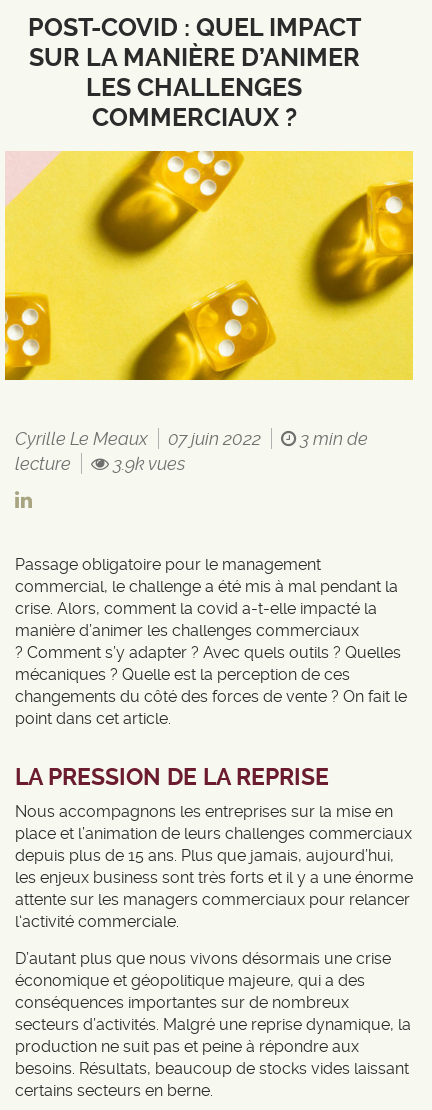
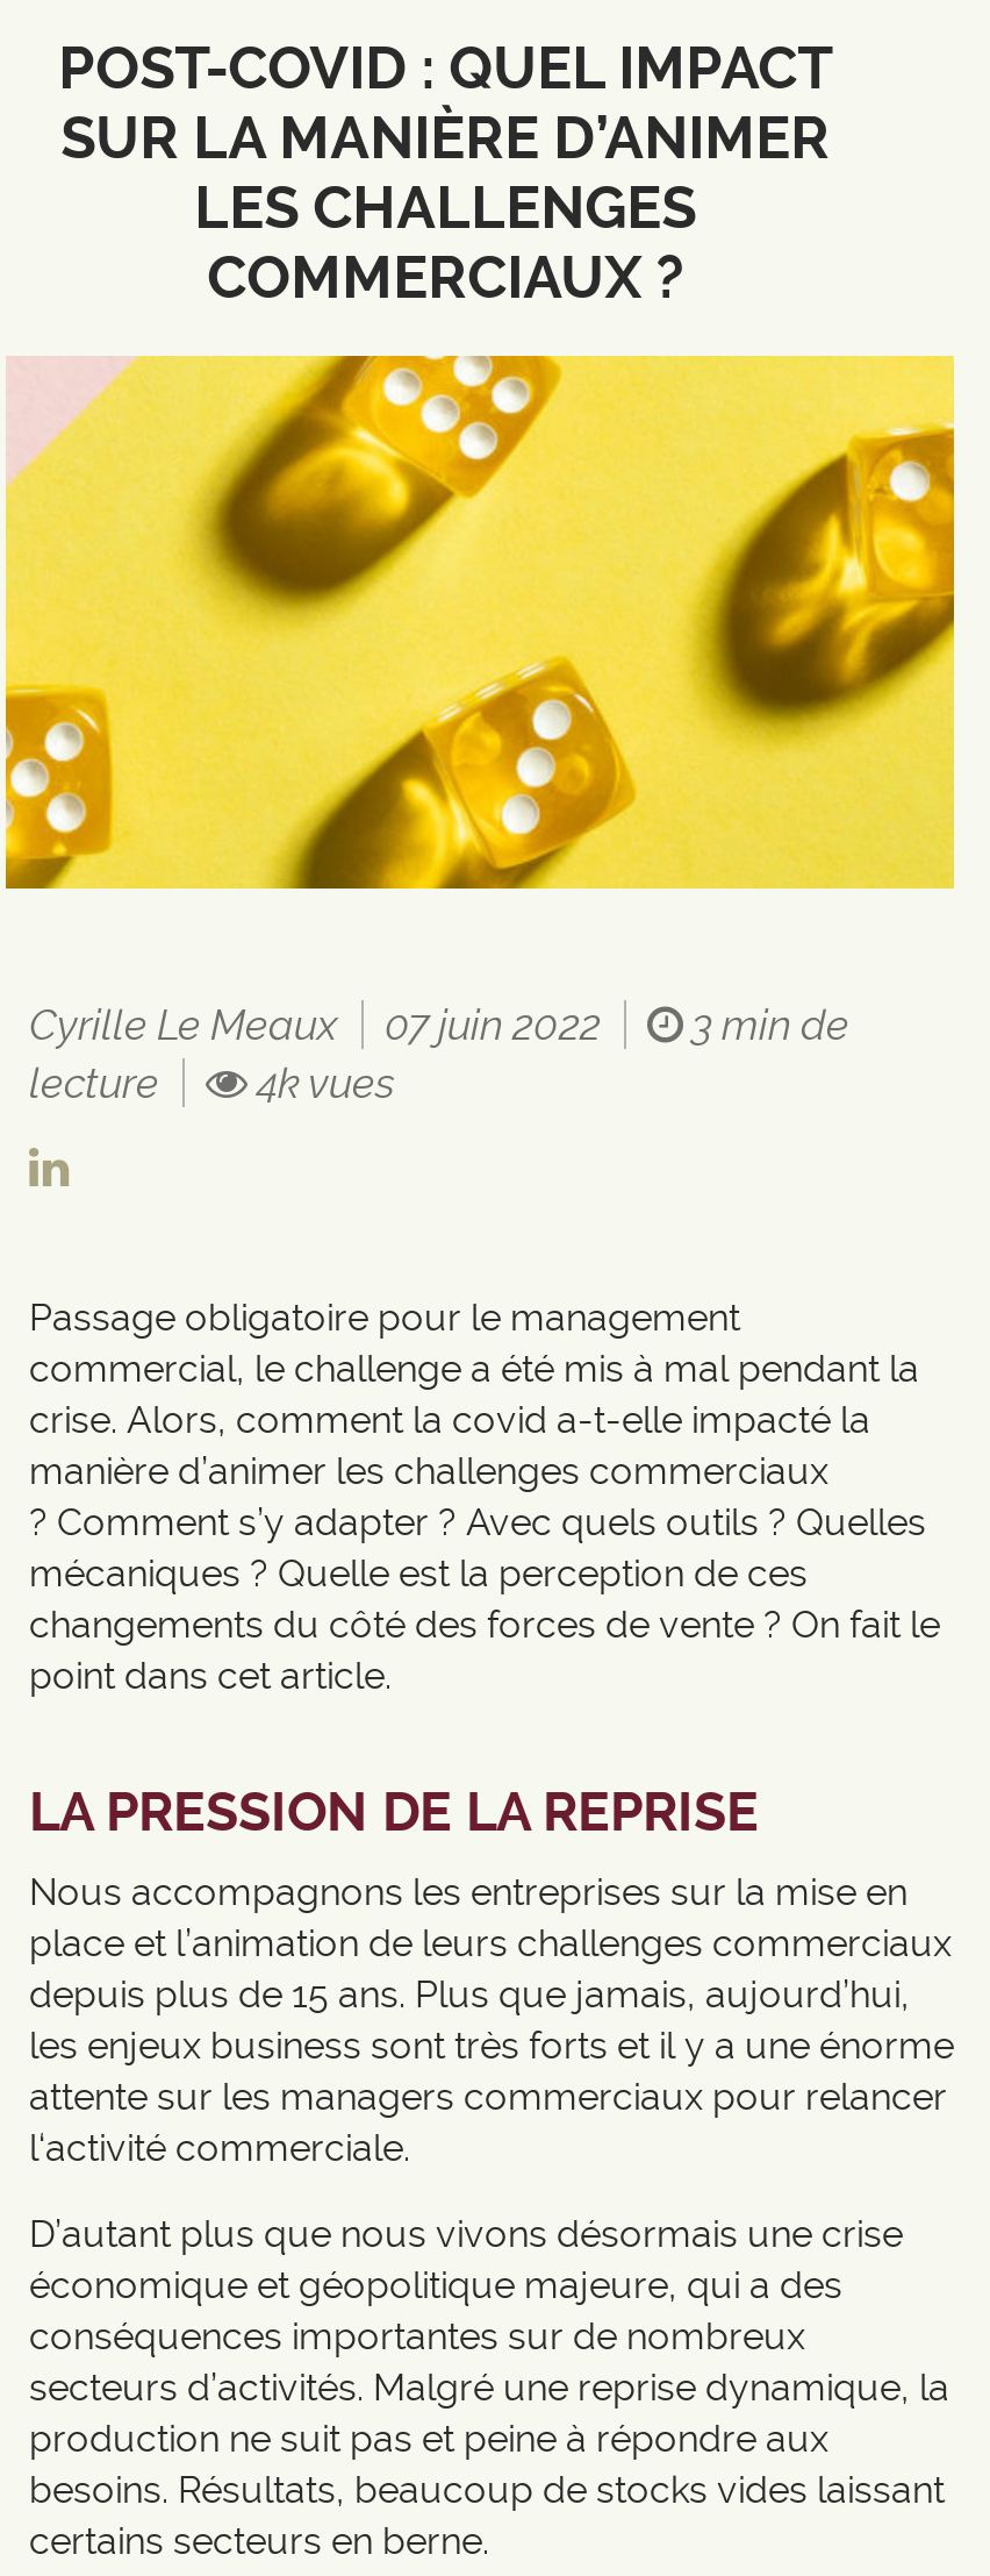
- lecture 3.9k vues
+ lecture 4k vues
